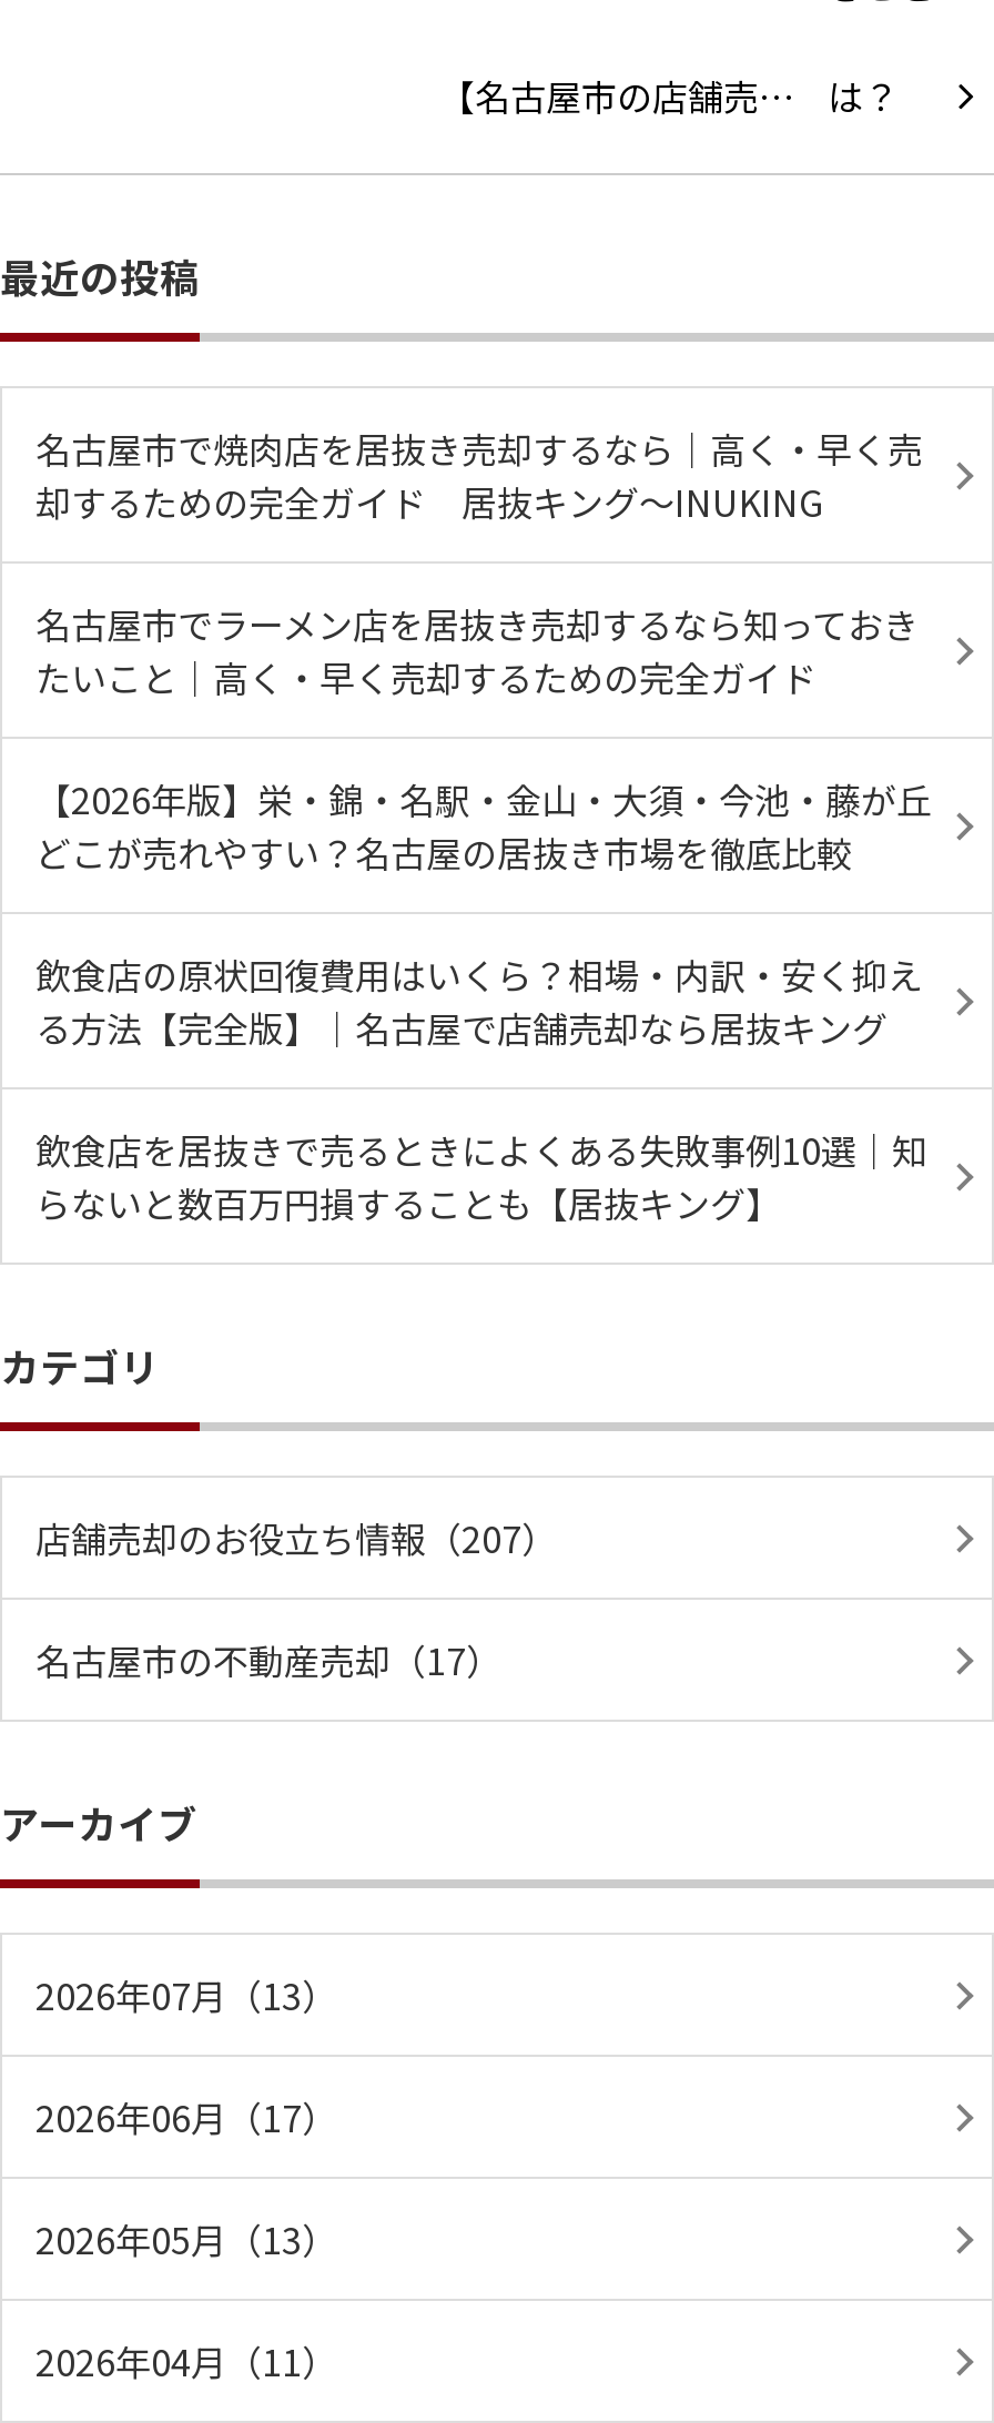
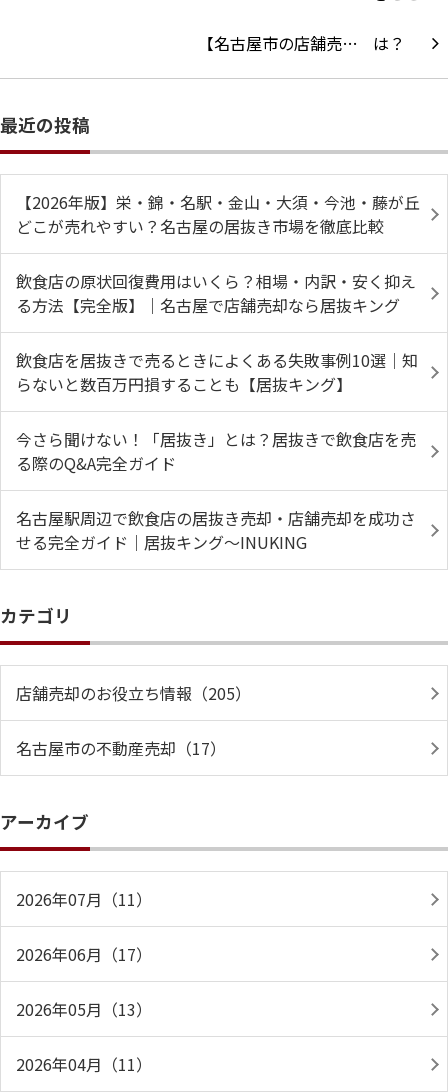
- 名古屋市で焼肉店を居抜き売却するなら｜高く・早く売
- 却するための完全ガイド 居抜キング～INUKING
- 名古屋市でラーメン店を居抜き売却するなら知っておき
- たいこと｜高く・早く売却するための完全ガイド

moved up: 【2026年版】栄・錦・名駅・金山・大須・今池・藤が丘 | どこが売れやすい？名古屋の居抜き市場を徹底比較 | 飲食店の原状回復費用はいくら？相場・内訳・安く抑え | る方法【完全版】｜名古屋で店舗売却なら居抜キング | 飲食店を居抜きで売るときによくある失敗事例10選｜知 | らないと数百万円損することも【居抜キング】

+ 今さら聞けない！「居抜き」とは？居抜きで飲食店を売
+ る際のQ&A完全ガイド
+ 名古屋駅周辺で飲食店の居抜き売却・店舗売却を成功さ
+ せる完全ガイド｜居抜キング～INUKING

- 店舗売却のお役立ち情報（207）
+ 店舗売却のお役立ち情報（205）

- 2026年07月（13）
+ 2026年07月（11）
